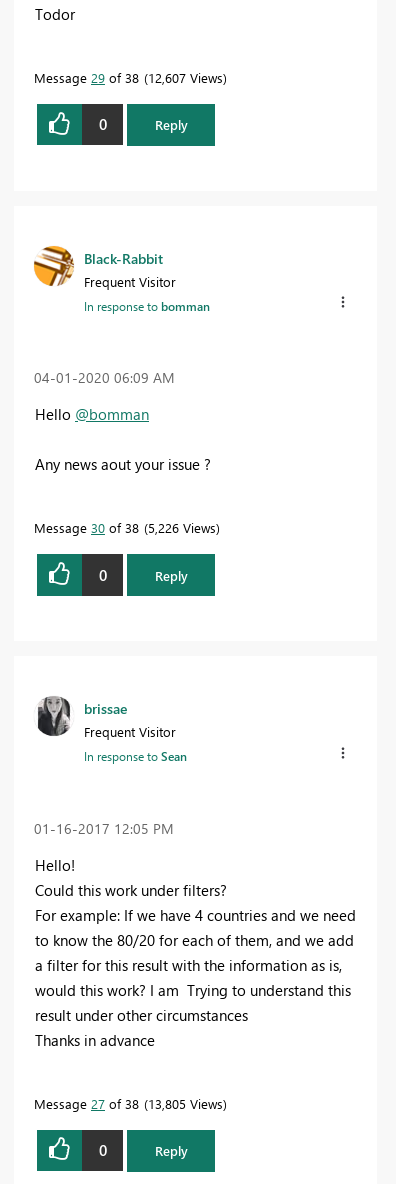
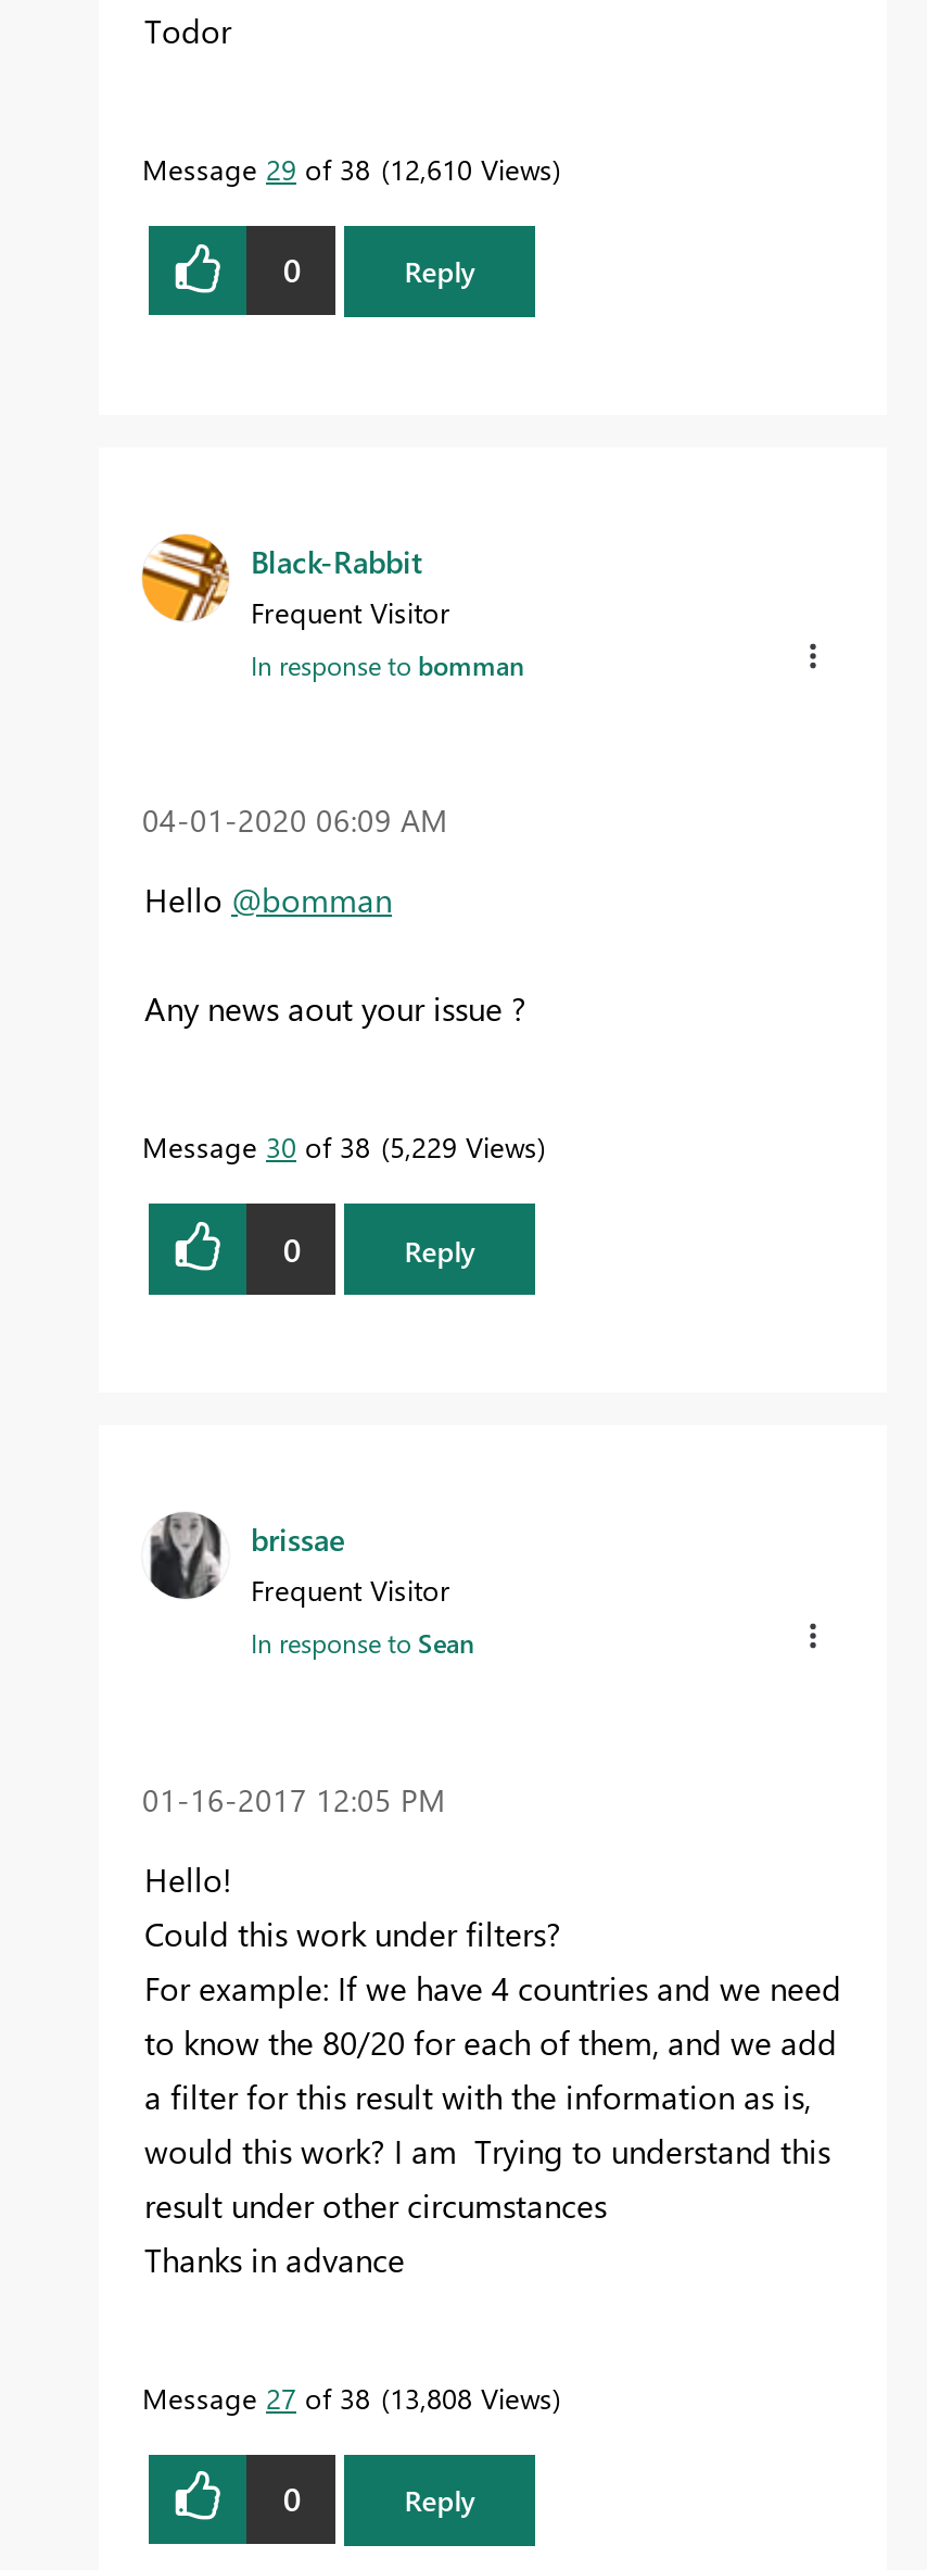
- Message 29 of 38 12,607 Views
+ Message 29 of 38 12,610 Views

- Message 30 of 38 5,226 Views
+ Message 30 of 38 5,229 Views

- Message 27 of 38 13,805 Views
+ Message 27 of 38 13,808 Views
